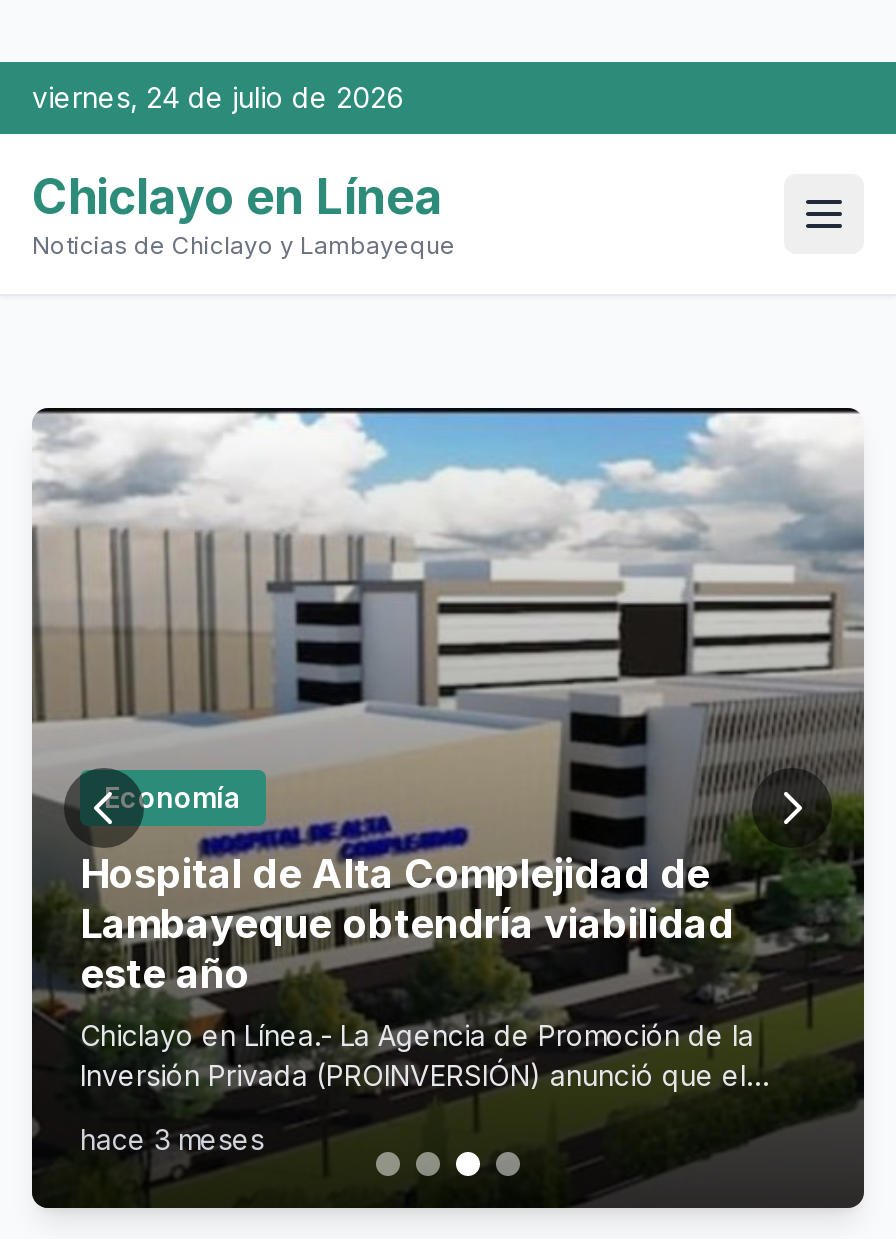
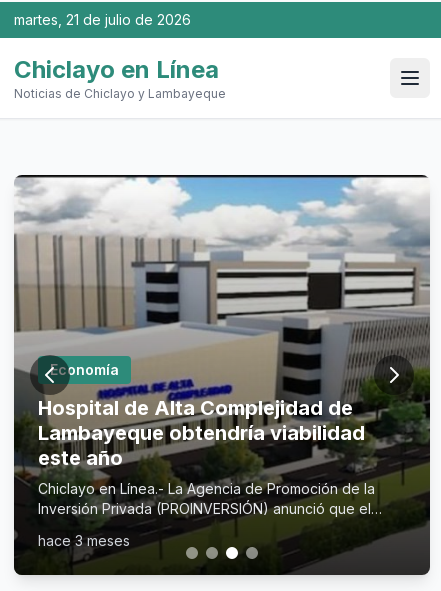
- viernes, 24 de julio de 2026
+ martes, 21 de julio de 2026
